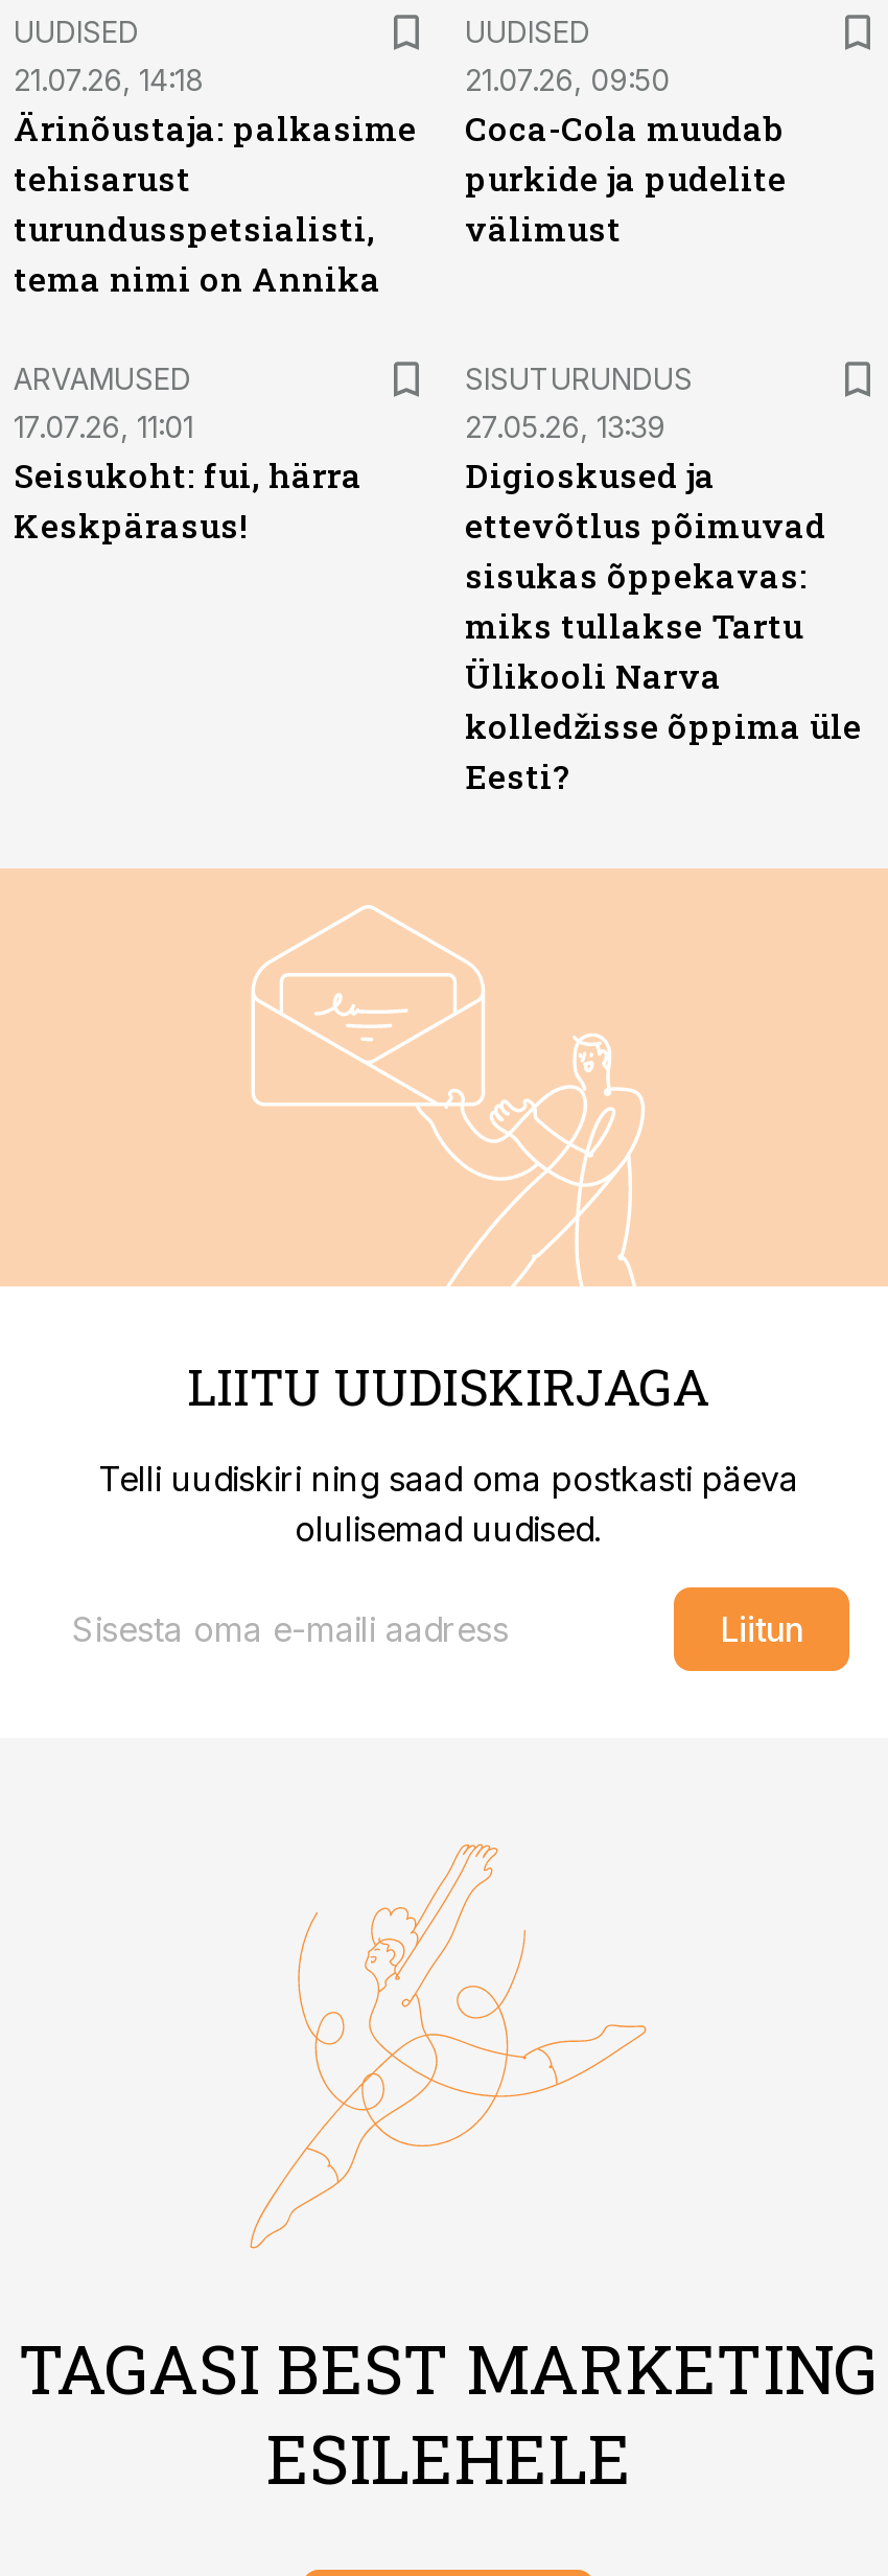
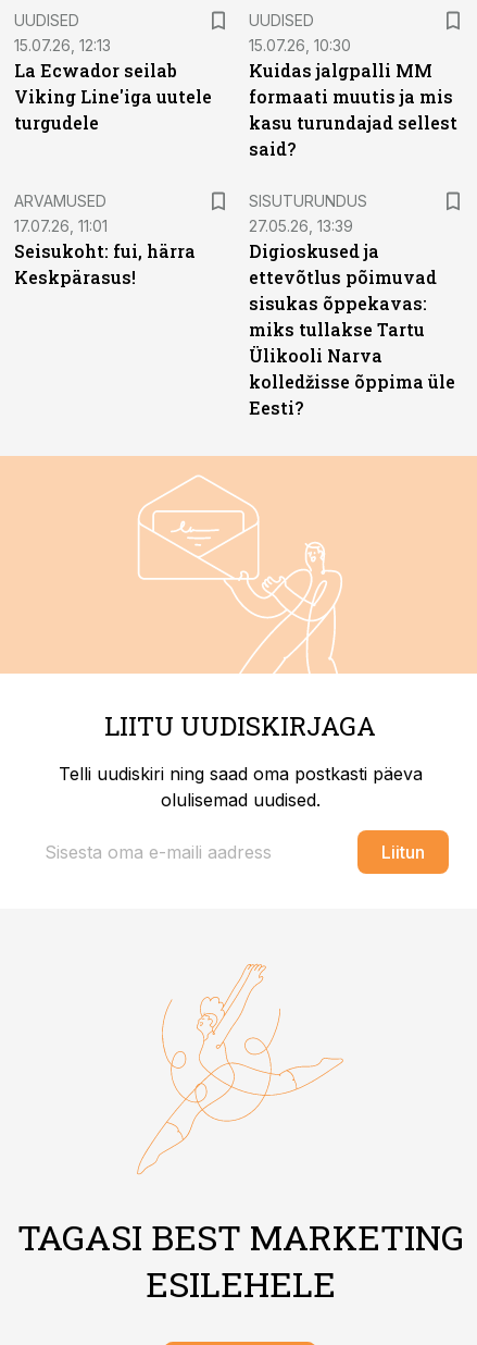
- 21.07.26, 14:18
- Ärinõustaja: palkasime
- tehisarust
- turundusspetsialisti,
- tema nimi on Annika
+ 15.07.26, 12:13
+ La Ecwador seilab
+ Viking Line'iga uutele
+ turgudele

- 21.07.26, 09:50
- Coca-Cola muudab
- purkide ja pudelite
- välimust
+ 15.07.26, 10:30
+ Kuidas jalgpalli MM
+ formaati muutis ja mis
+ kasu turundajad sellest
+ said?
